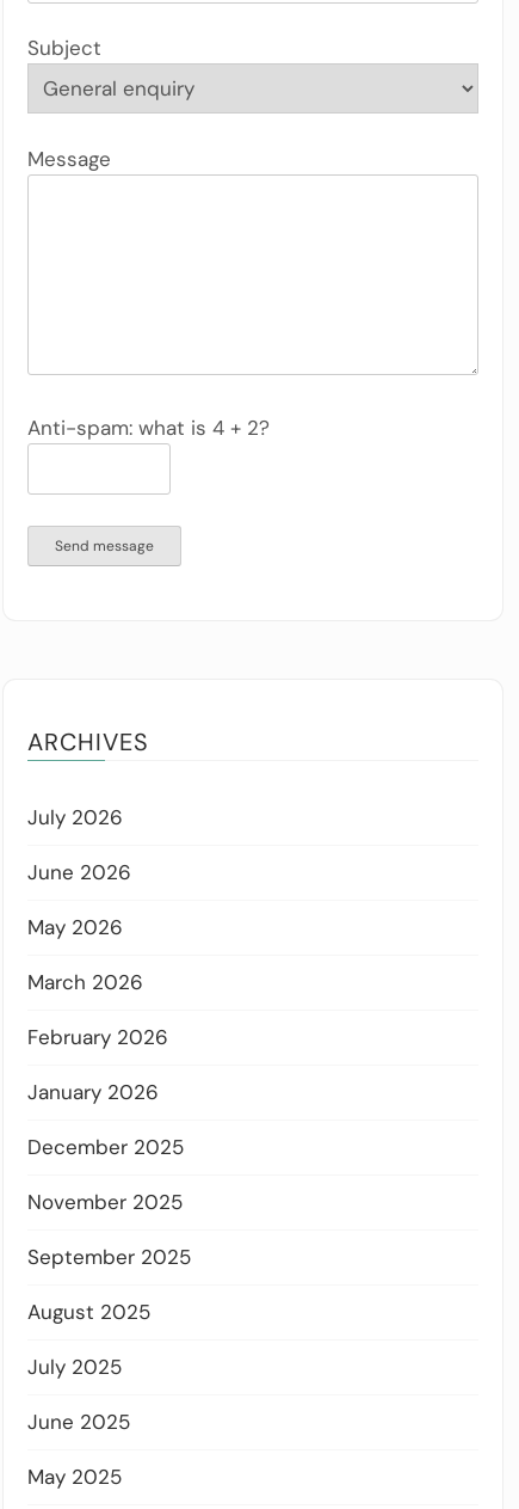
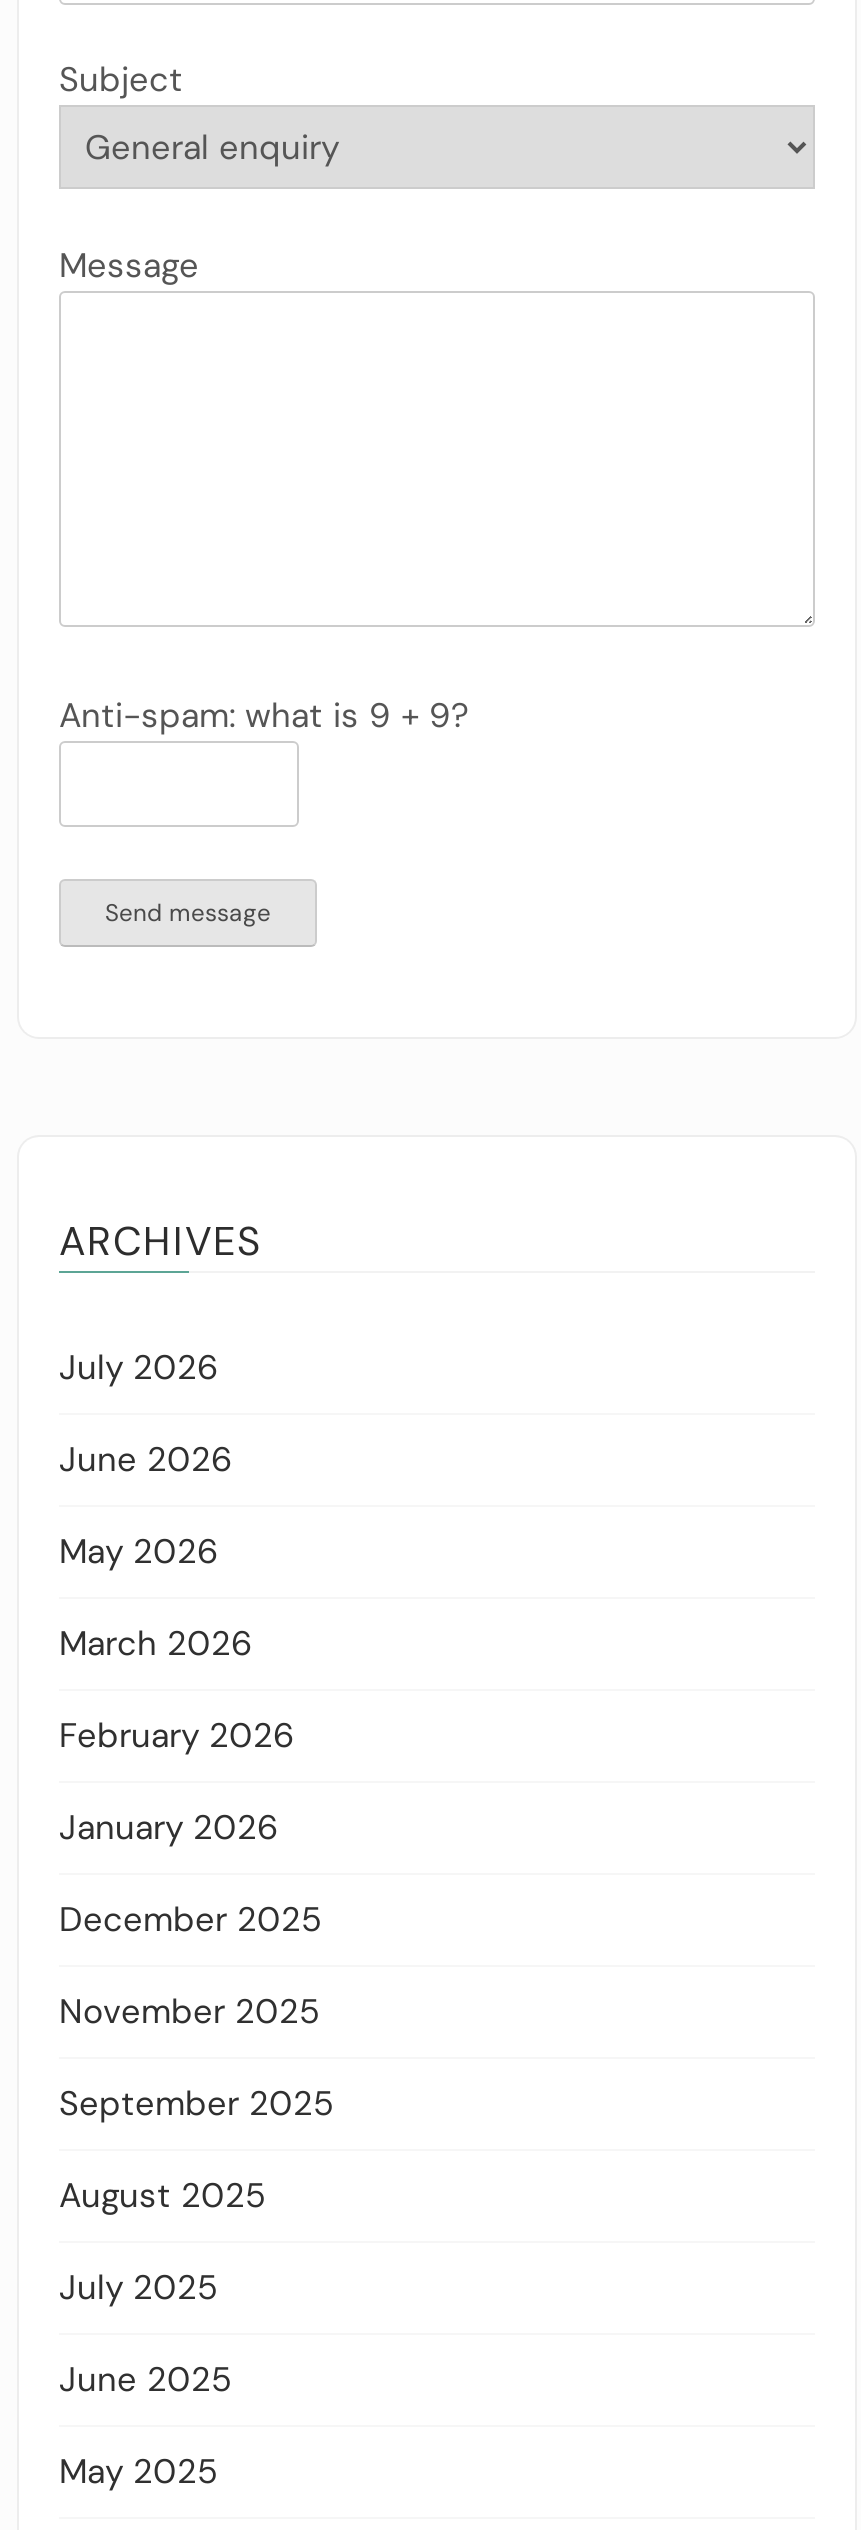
- Anti-spam: what is 4 + 2?
+ Anti-spam: what is 9 + 9?
